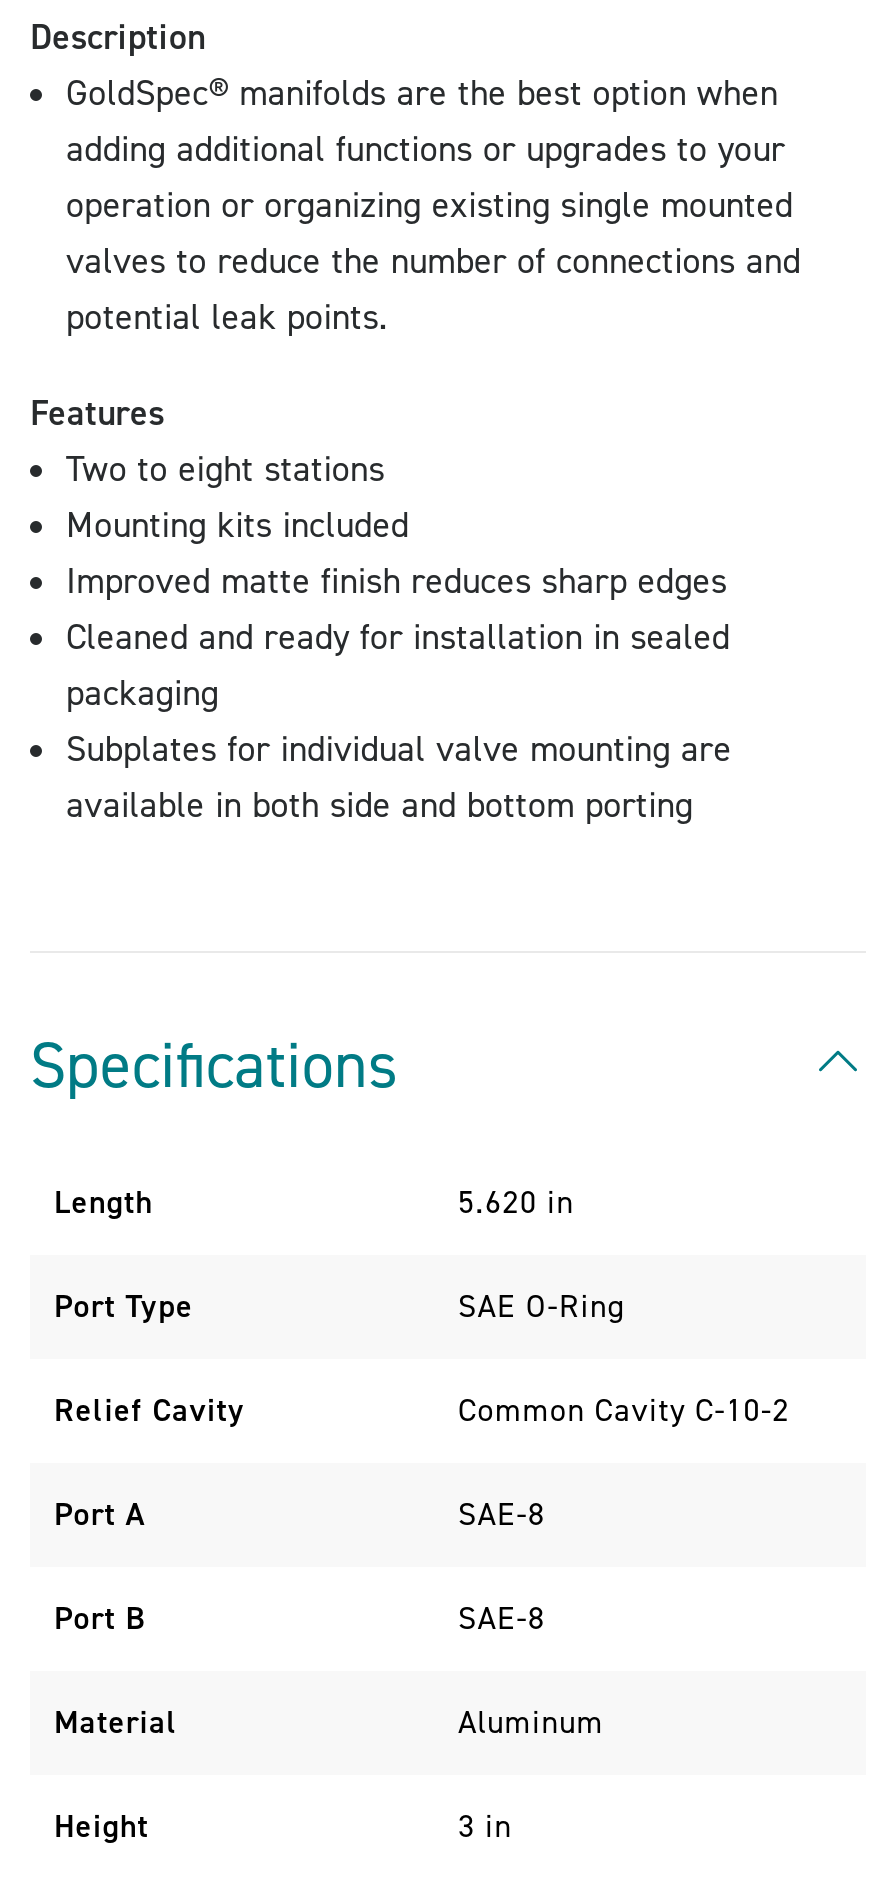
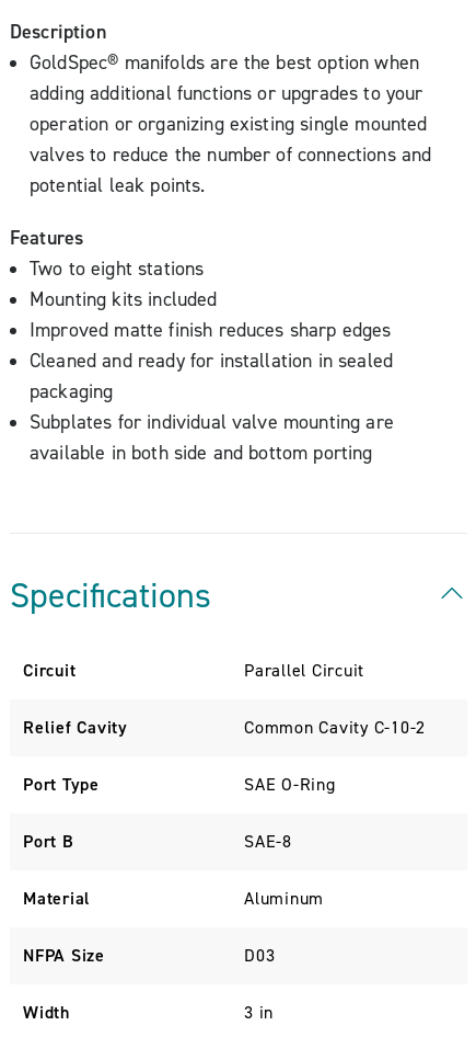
- Length
- 5.620 in
+ Circuit
+ Parallel Circuit

moved down: Port Type | SAE O-Ring

moved up: Relief Cavity | Common Cavity C-10-2

- Port A
- SAE-8

moved up: Port B | SAE-8 | Material | Aluminum

- Height
+ NFPA Size
+ D03
+ Width
